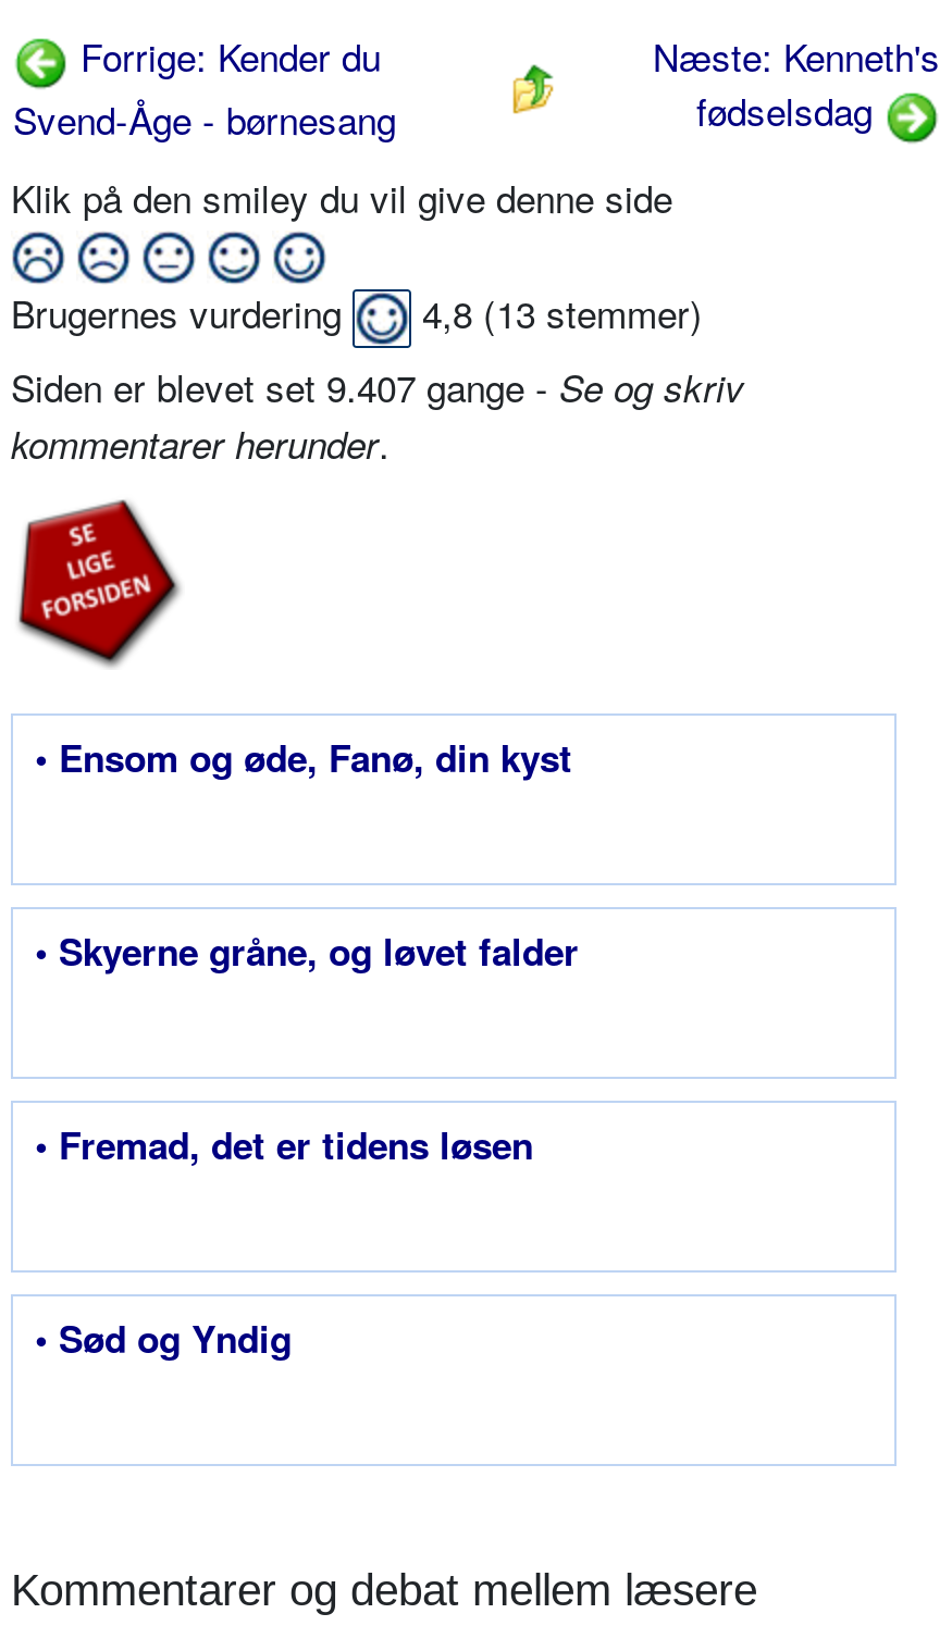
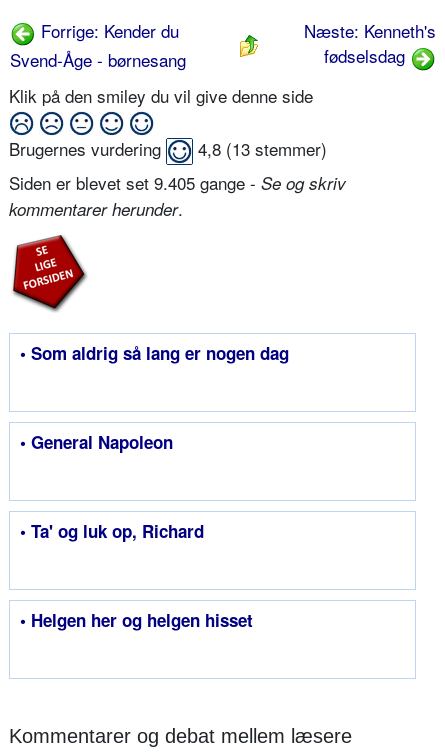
- Siden er blevet set 9.407 gange - Se og skriv
+ Siden er blevet set 9.405 gange - Se og skriv

- • Ensom og øde, Fanø, din kyst
+ • Som aldrig så lang er nogen dag

- • Skyerne gråne, og løvet falder
+ • General Napoleon

- • Fremad, det er tidens løsen
+ • Ta' og luk op, Richard

- • Sød og Yndig
+ • Helgen her og helgen hisset
